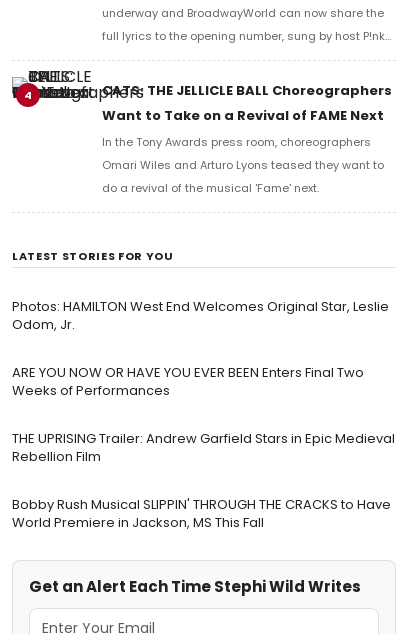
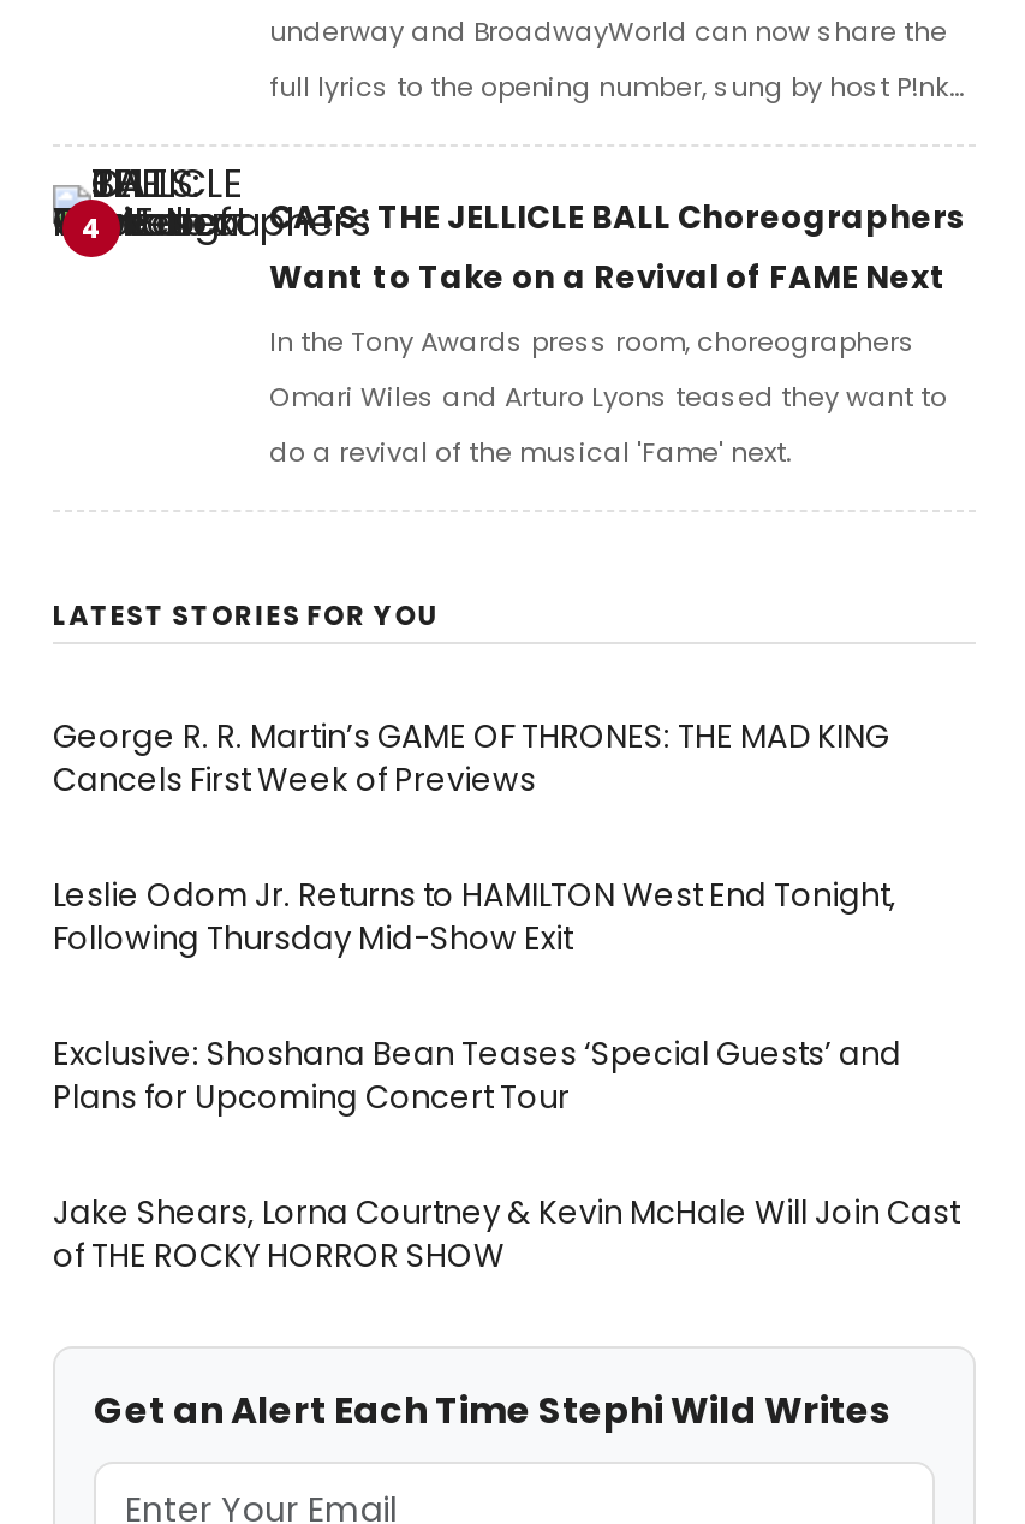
- Photos: HAMILTON West End Welcomes Original Star, Leslie
- Odom, Jr.
+ George R. R. Martin’s GAME OF THRONES: THE MAD KING
+ Cancels First Week of Previews

- ARE YOU NOW OR HAVE YOU EVER BEEN Enters Final Two
- Weeks of Performances
+ Leslie Odom Jr. Returns to HAMILTON West End Tonight,
+ Following Thursday Mid-Show Exit

- THE UPRISING Trailer: Andrew Garfield Stars in Epic Medieval
- Rebellion Film
+ Exclusive: Shoshana Bean Teases ‘Special Guests’ and
+ Plans for Upcoming Concert Tour

- Bobby Rush Musical SLIPPIN' THROUGH THE CRACKS to Have
- World Premiere in Jackson, MS This Fall
+ Jake Shears, Lorna Courtney & Kevin McHale Will Join Cast
+ of THE ROCKY HORROR SHOW
